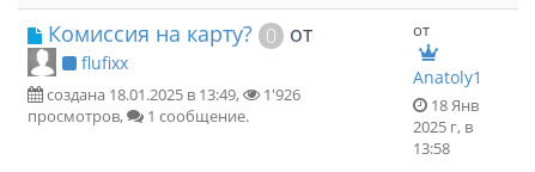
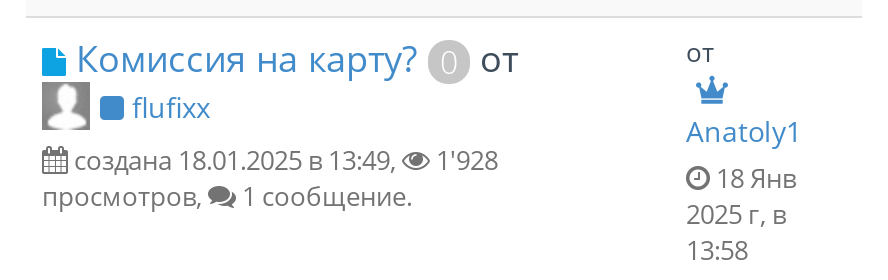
- создана 18.01.2025 в 13:49, 1'926
+ создана 18.01.2025 в 13:49, 1'928
